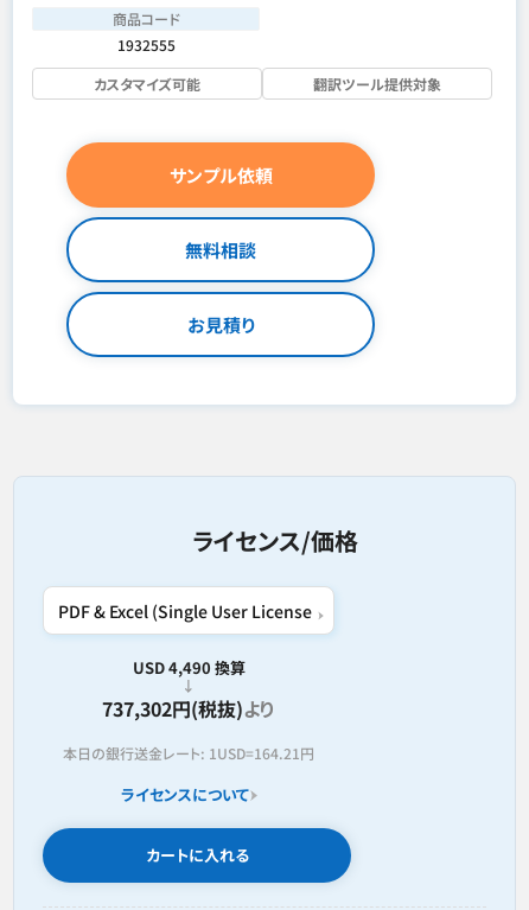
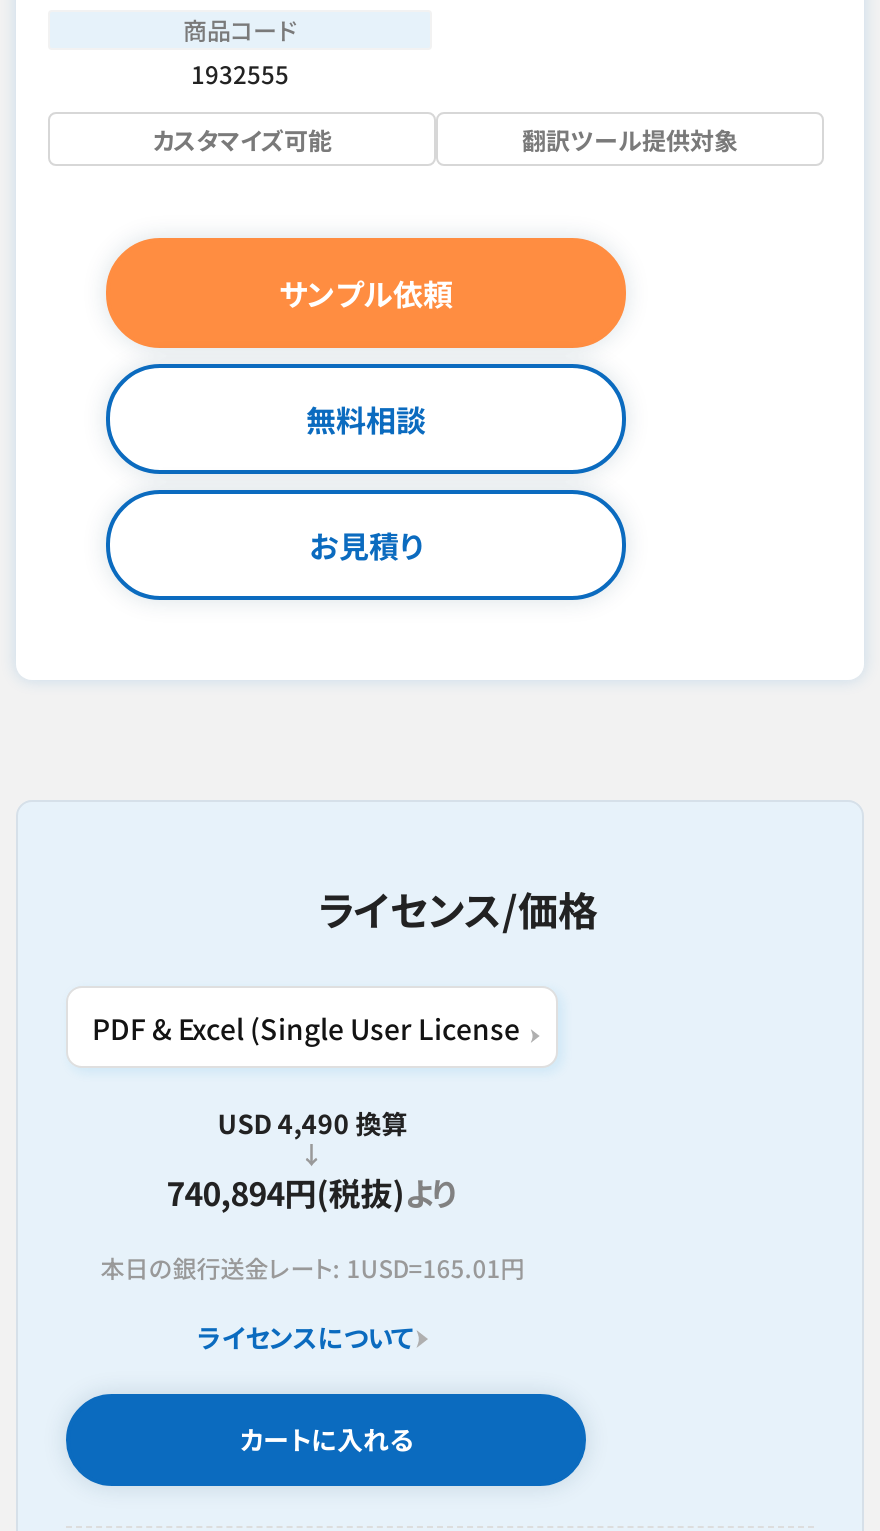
- 737,302円(税抜)より
+ 740,894円(税抜)より

- 本日の銀行送金レート: 1USD=164.21円
+ 本日の銀行送金レート: 1USD=165.01円
